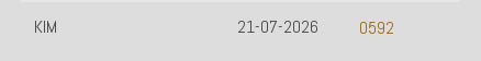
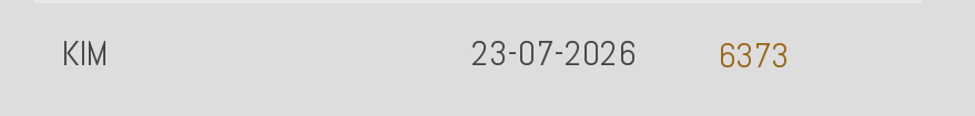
- 21-07-2026
+ 23-07-2026

- 0592
+ 6373
